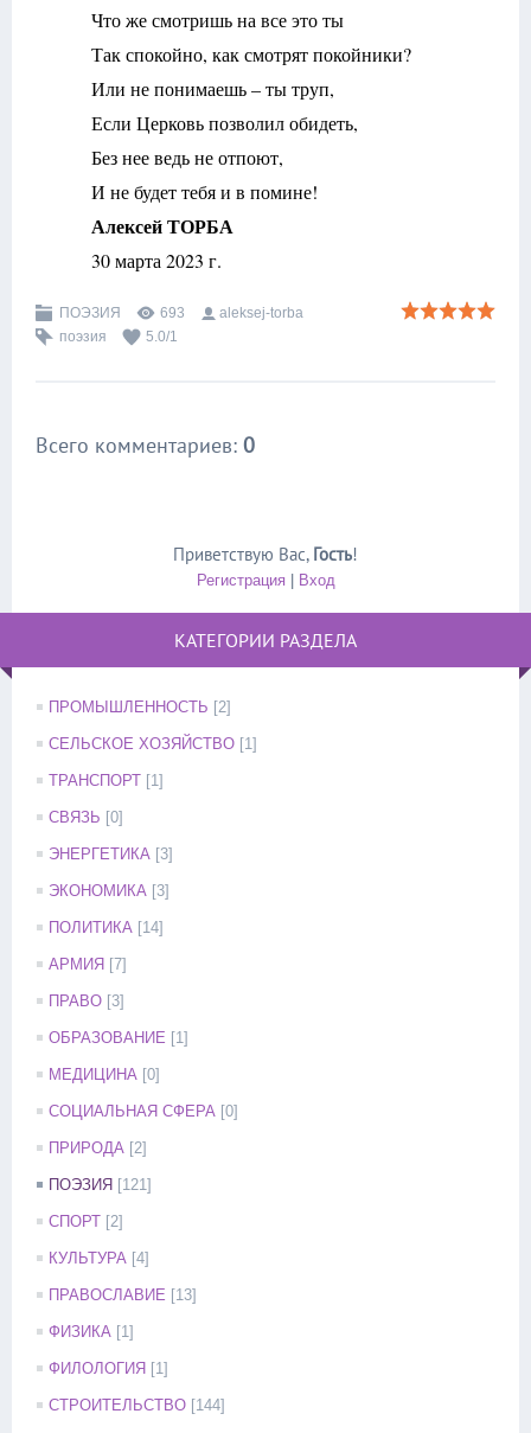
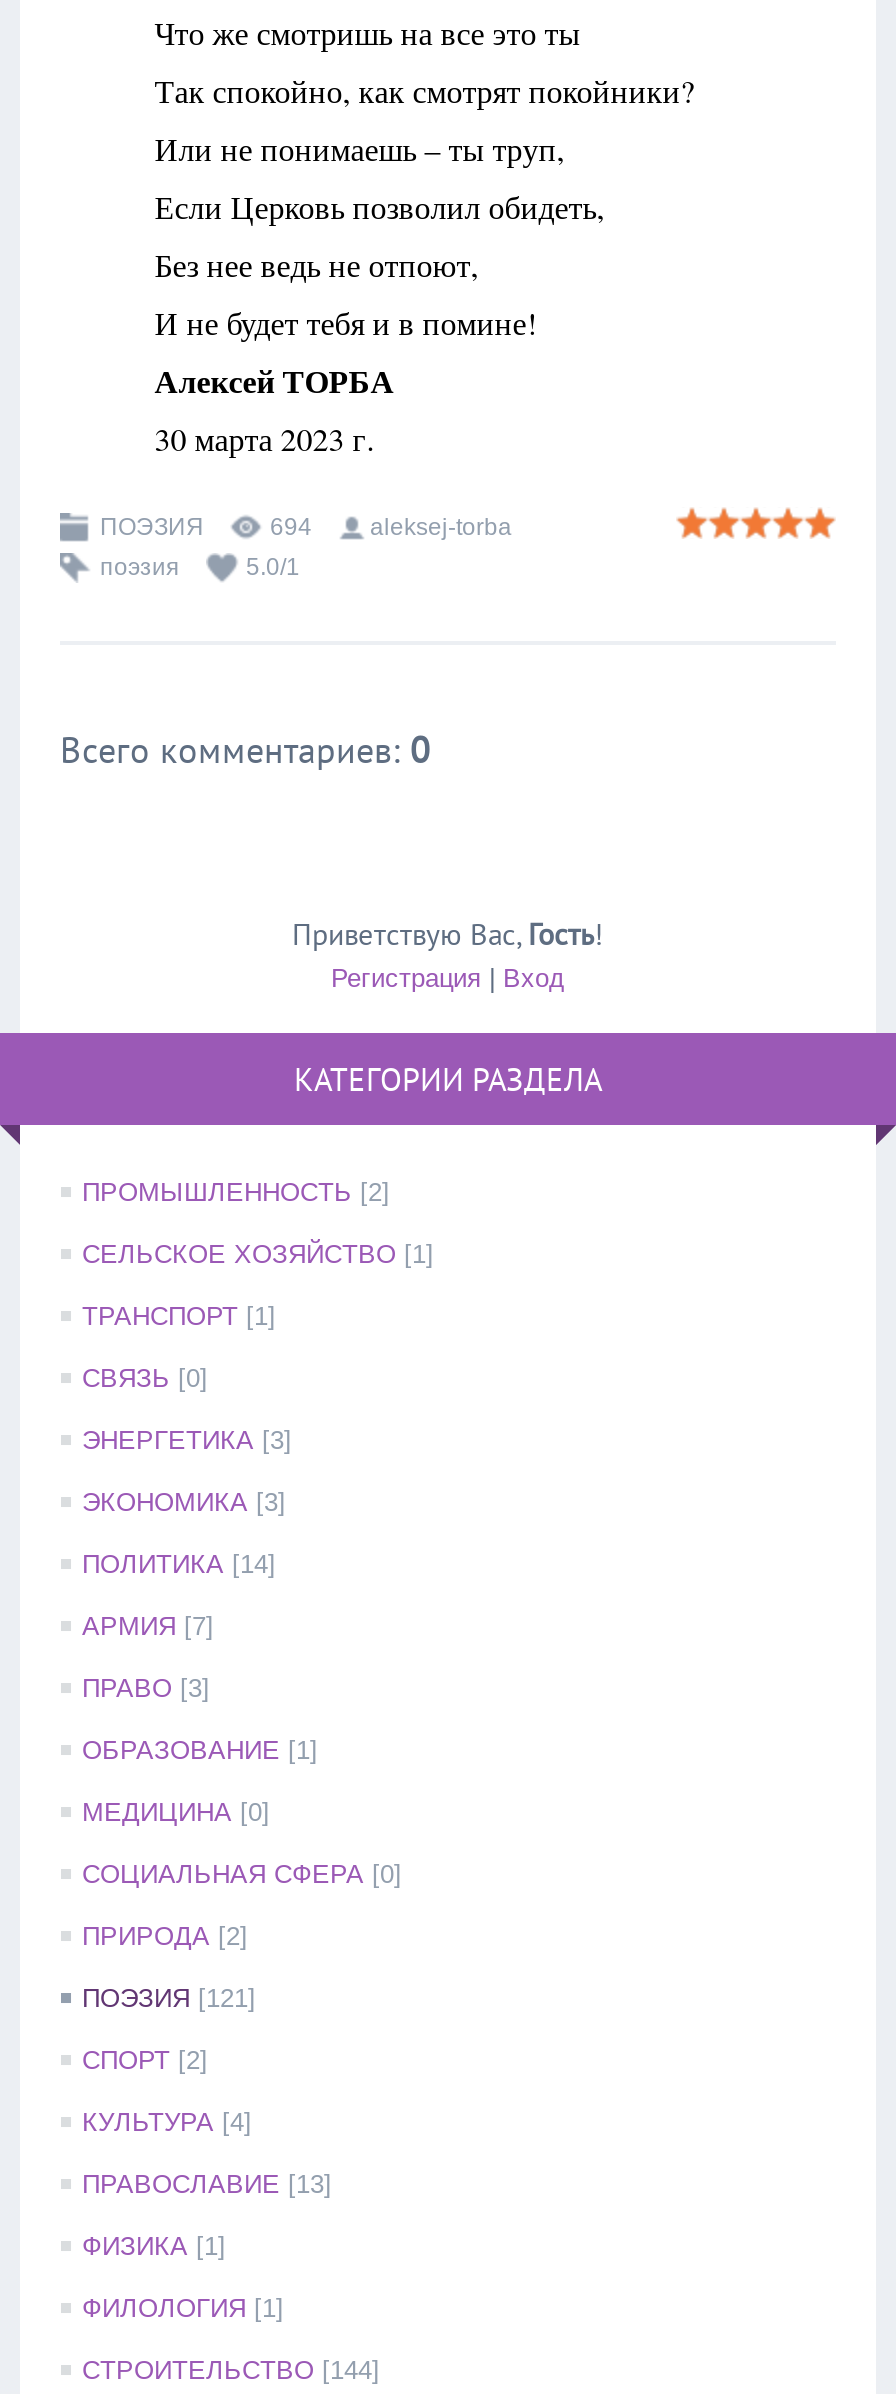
- 693
+ 694
